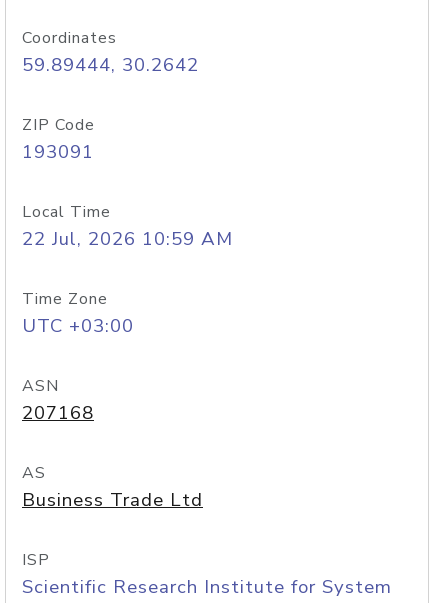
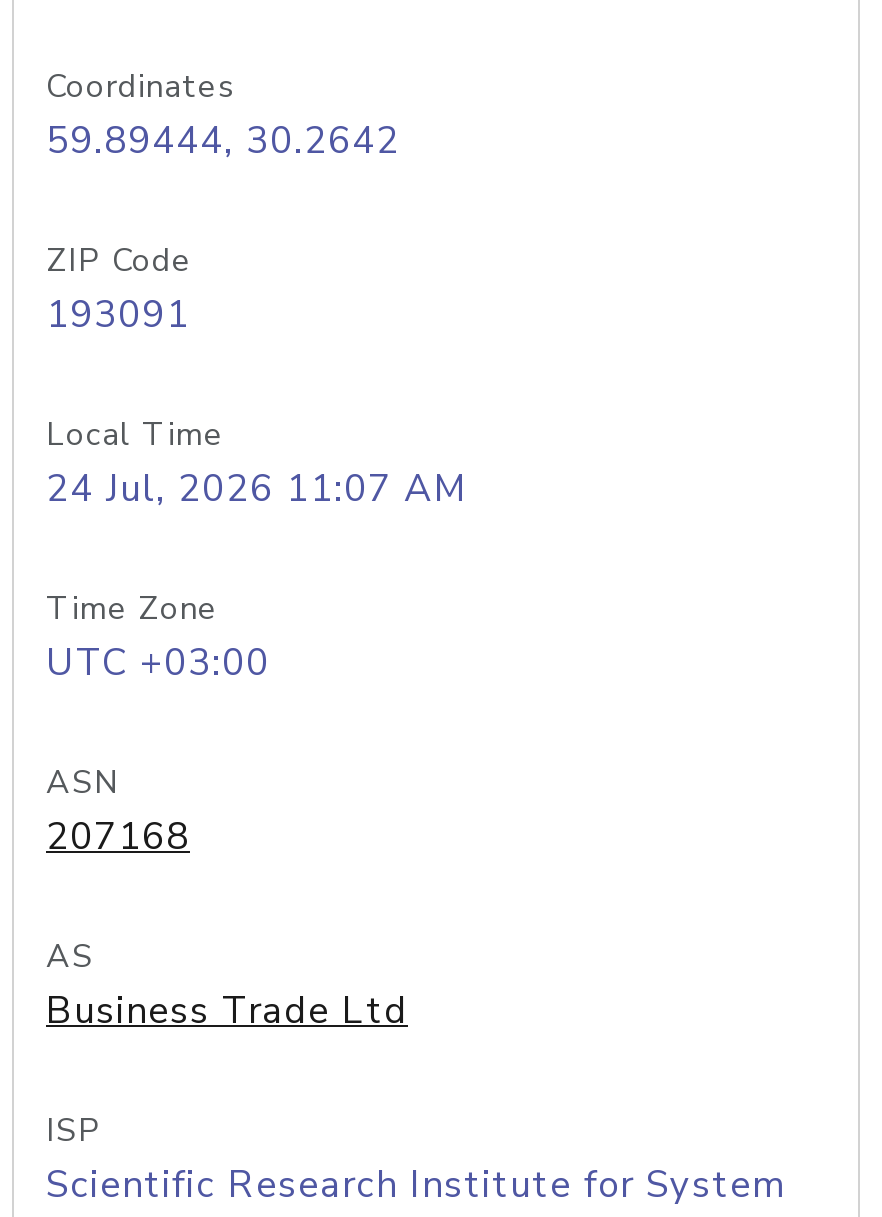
- 22 Jul, 2026 10:59 AM
+ 24 Jul, 2026 11:07 AM
